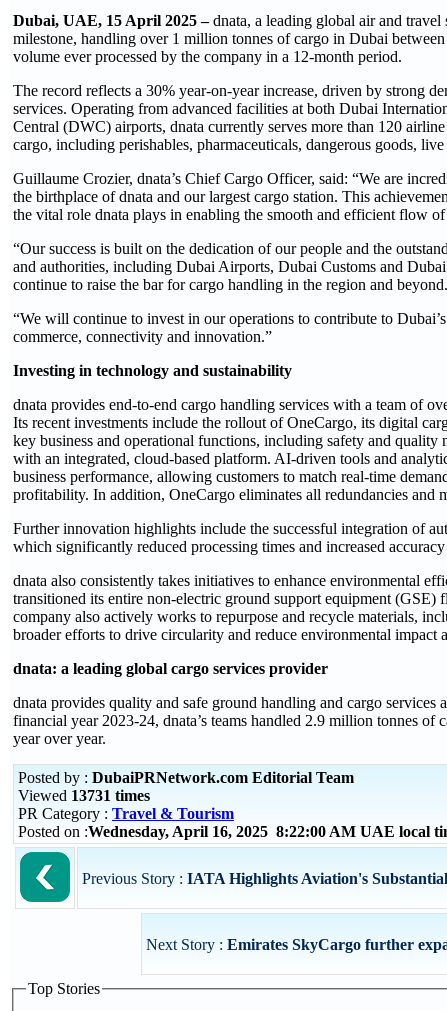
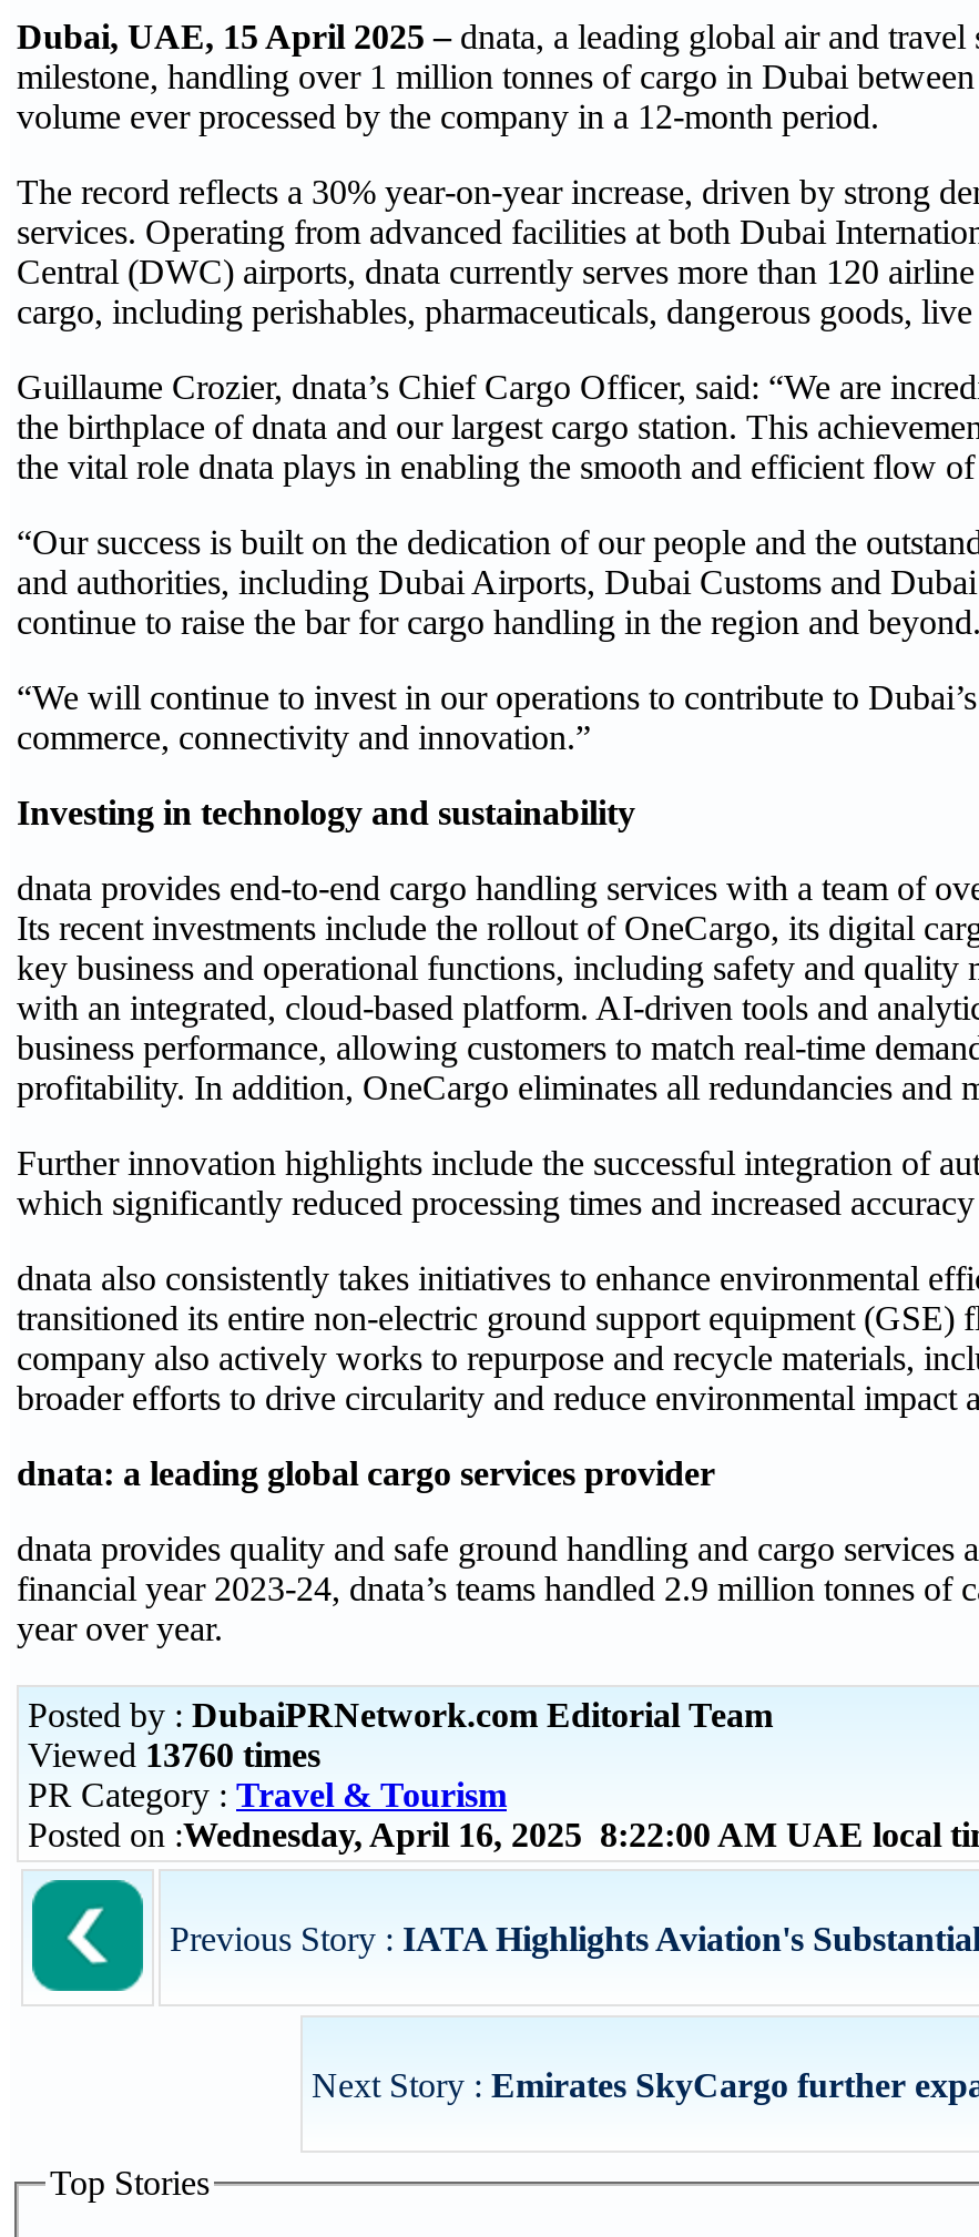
- Viewed 13731 times
+ Viewed 13760 times
